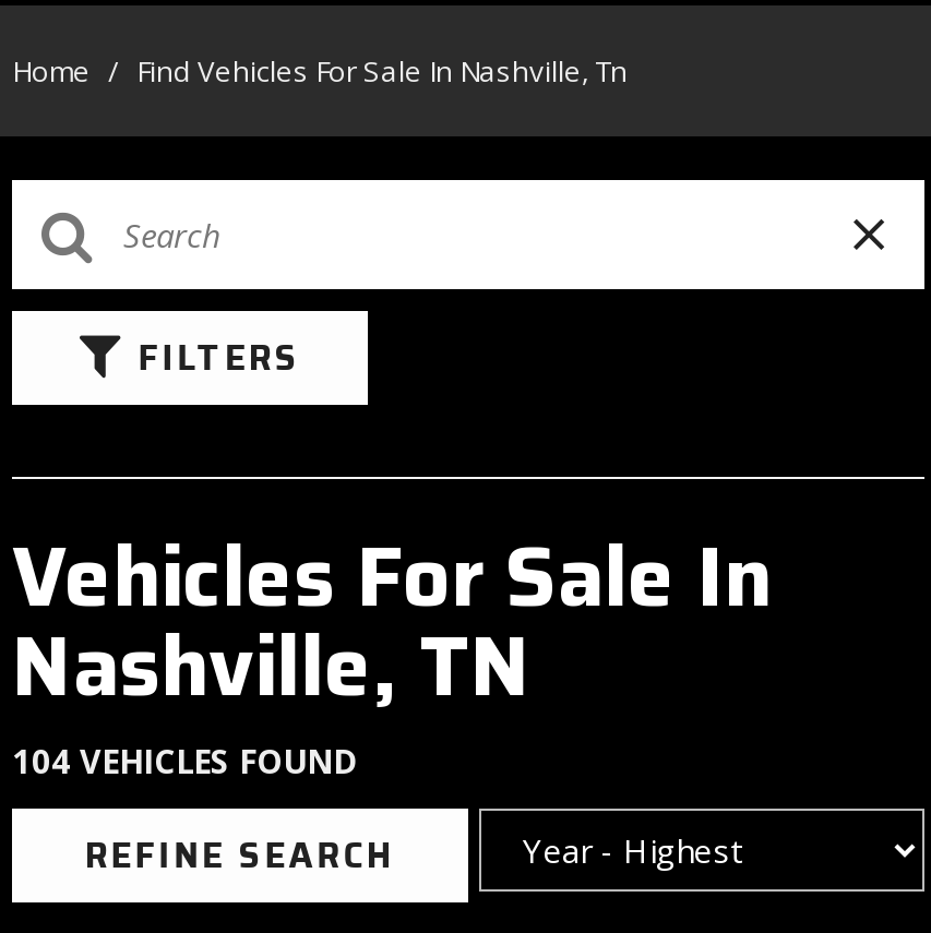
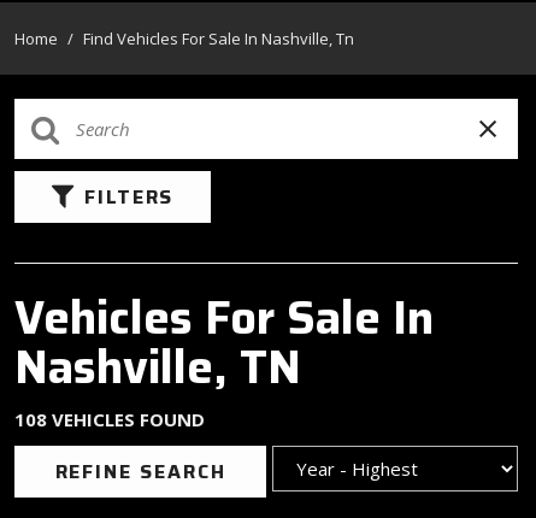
- 104 VEHICLES FOUND
+ 108 VEHICLES FOUND
